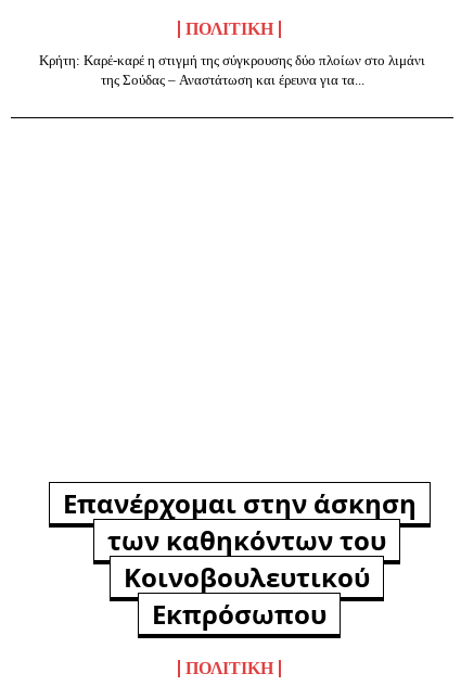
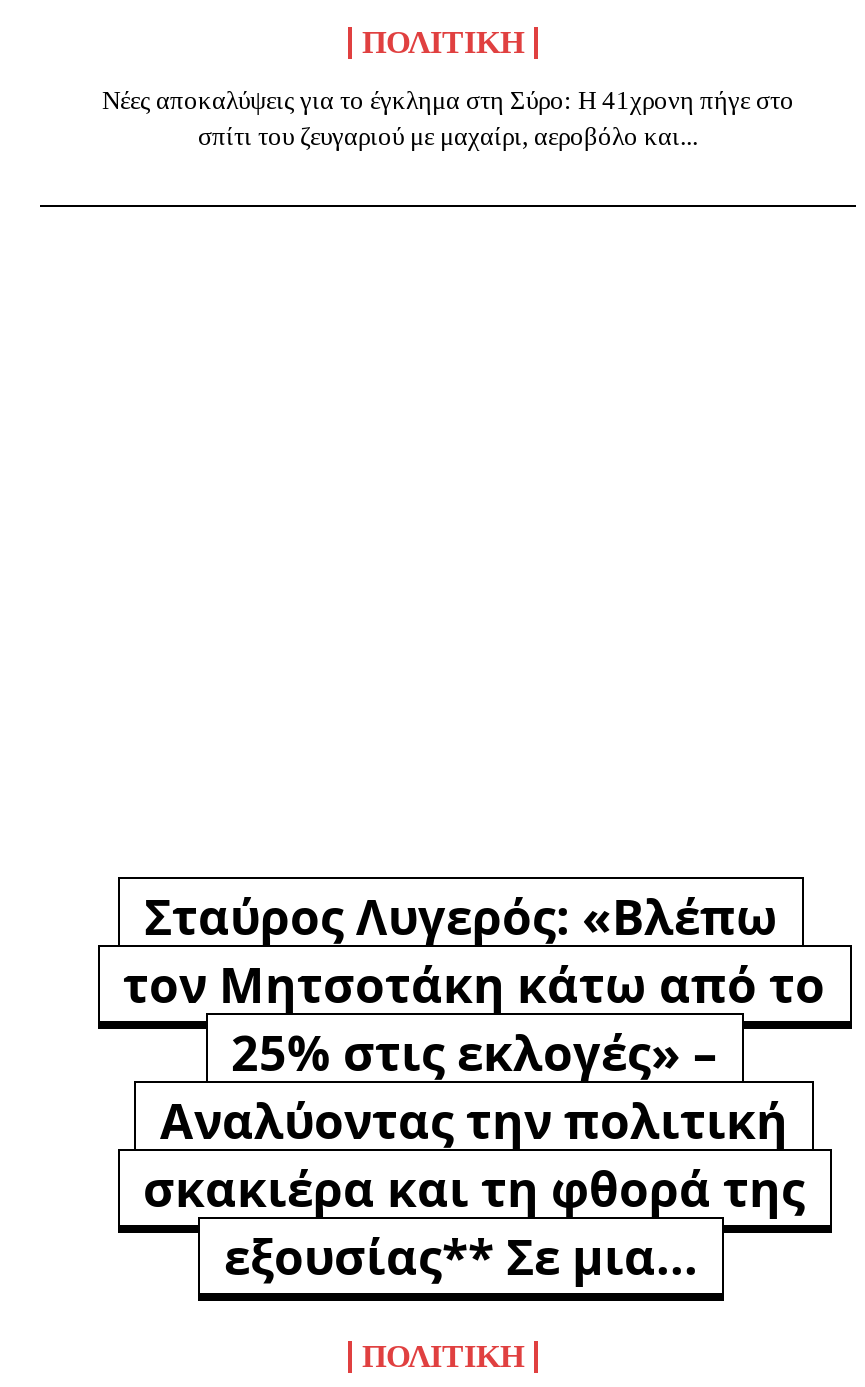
- Κρήτη: Καρέ-καρέ η στιγμή της σύγκρουσης δύο πλοίων στο λιμάνι
- της Σούδας – Αναστάτωση και έρευνα για τα...
+ Νέες αποκαλύψεις για το έγκλημα στη Σύρο: Η 41χρονη πήγε στο
+ σπίτι του ζευγαριού με μαχαίρι, αεροβόλο και...

- Επανέρχομαι στην άσκηση
- των καθηκόντων του
- Κοινοβουλευτικού
- Εκπρόσωπου
+ Σταύρος Λυγερός: «Βλέπω
+ τον Μητσοτάκη κάτω από το
+ 25% στις εκλογές» –
+ Αναλύοντας την πολιτική
+ σκακιέρα και τη φθορά της
+ εξουσίας** Σε μια...
